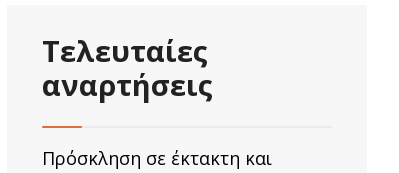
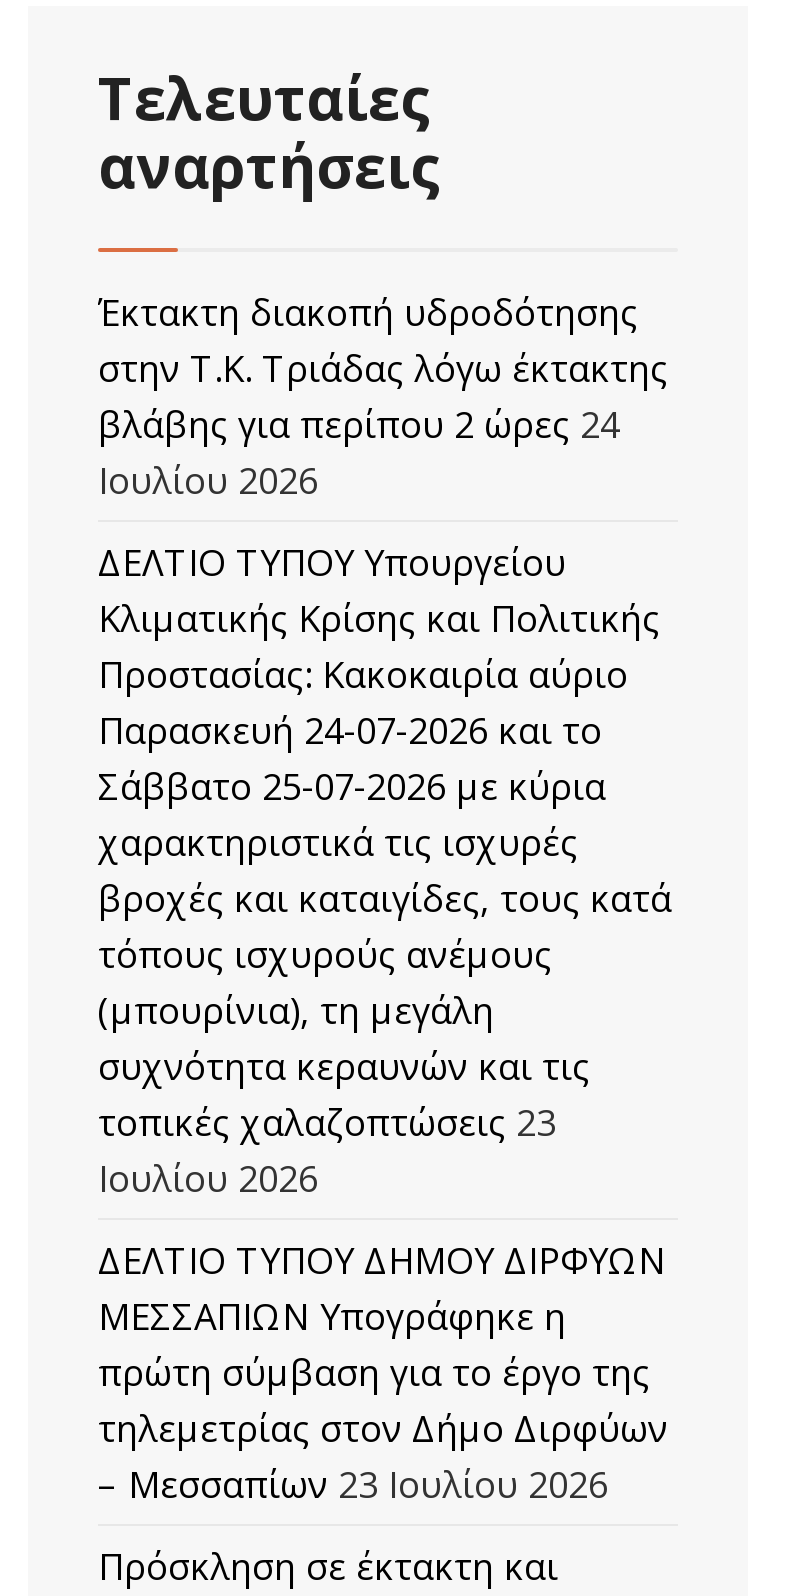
+ Έκτακτη διακοπή υδροδότησης
+ στην Τ.Κ. Τριάδας λόγω έκτακτης
+ βλάβης για περίπου 2 ώρες 24
+ Ιουλίου 2026
+ ΔΕΛΤΙΟ ΤΥΠΟΥ Υπουργείου
+ Κλιματικής Κρίσης και Πολιτικής
+ Προστασίας: Κακοκαιρία αύριο
+ Παρασκευή 24-07-2026 και το
+ Σάββατο 25-07-2026 με κύρια
+ χαρακτηριστικά τις ισχυρές
+ βροχές και καταιγίδες, τους κατά
+ τόπους ισχυρούς ανέμους
+ (μπουρίνια), τη μεγάλη
+ συχνότητα κεραυνών και τις
+ τοπικές χαλαζοπτώσεις 23
+ Ιουλίου 2026
+ ΔΕΛΤΙΟ ΤΥΠΟΥ ΔΗΜΟΥ ΔΙΡΦΥΩΝ
+ ΜΕΣΣΑΠΙΩΝ Υπογράφηκε η
+ πρώτη σύμβαση για το έργο της
+ τηλεμετρίας στον Δήμο Διρφύων
+ – Μεσσαπίων 23 Ιουλίου 2026
